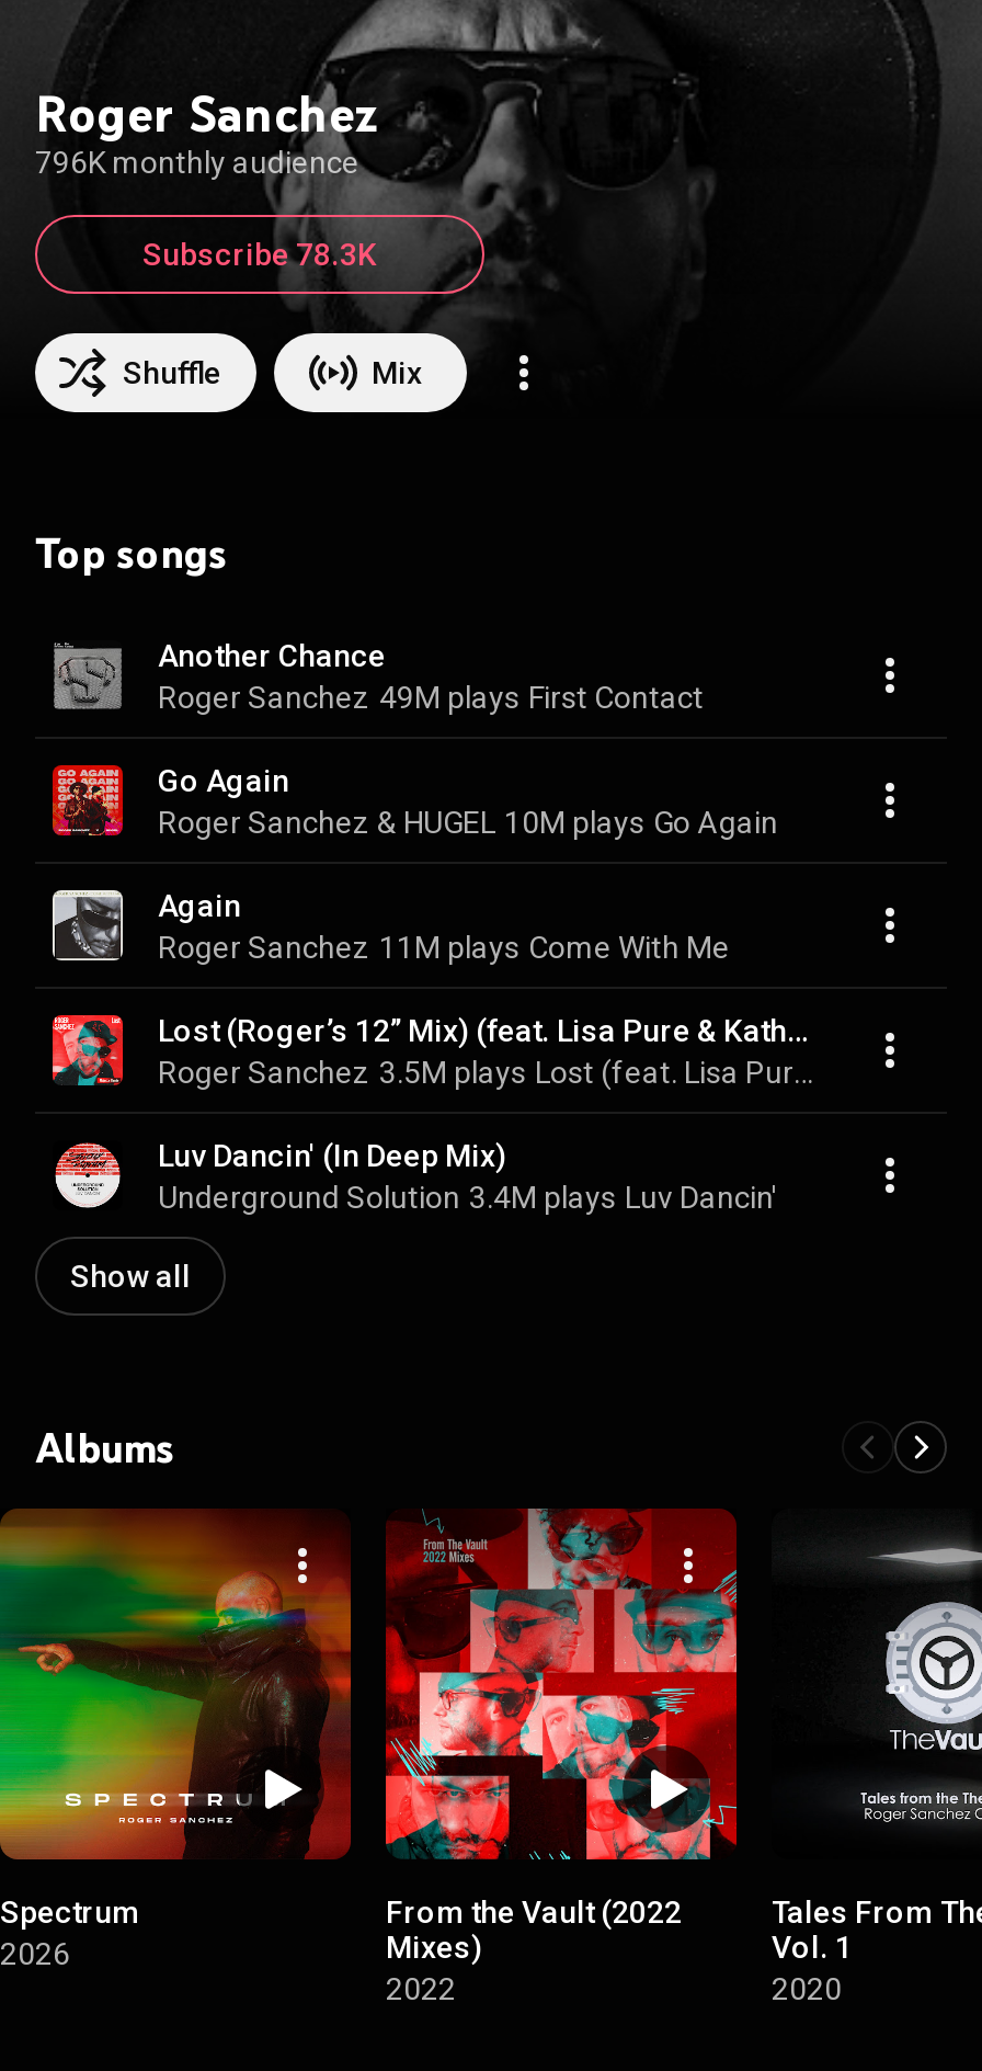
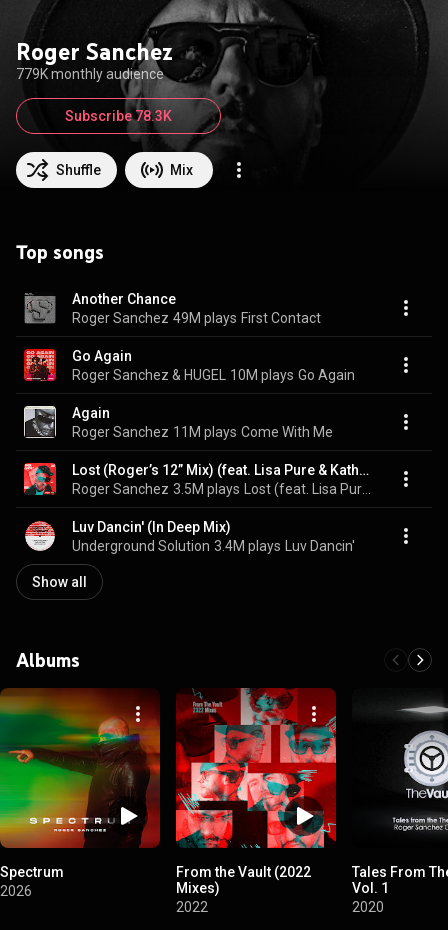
- 796K monthly audience
+ 779K monthly audience
